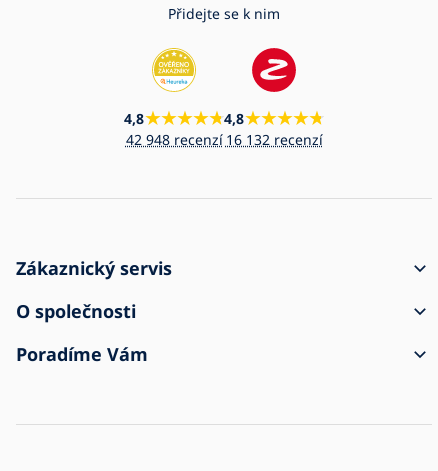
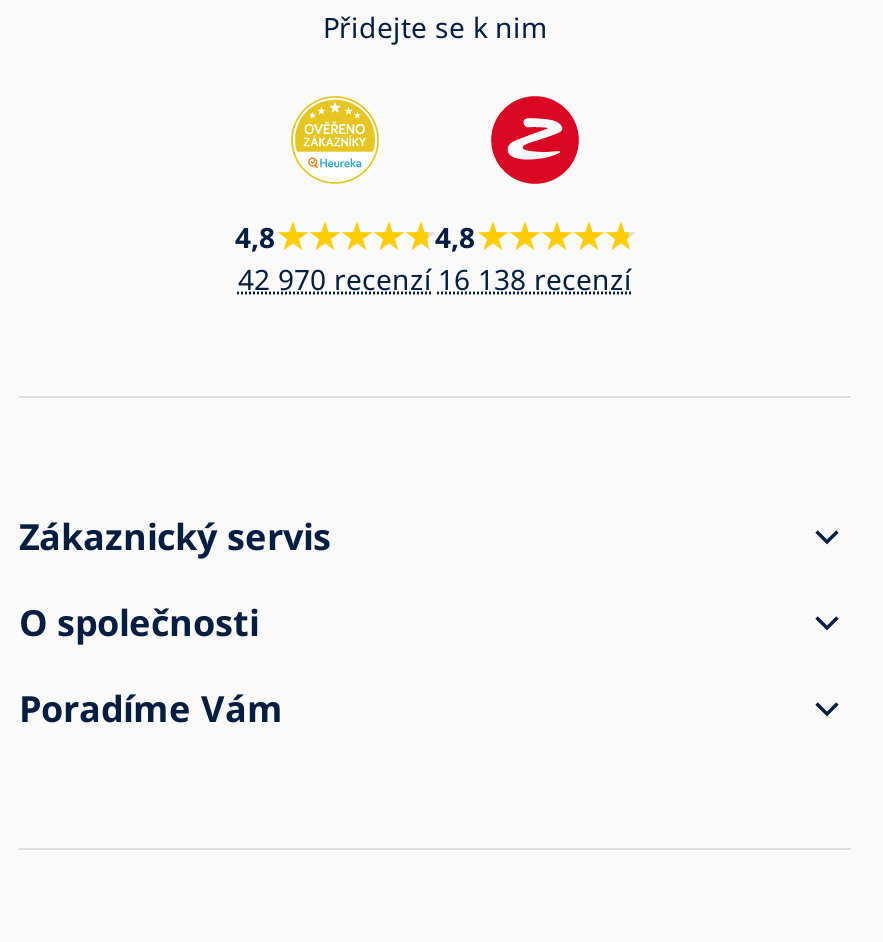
- 42 948 recenzí
+ 42 970 recenzí

- 16 132 recenzí
+ 16 138 recenzí
